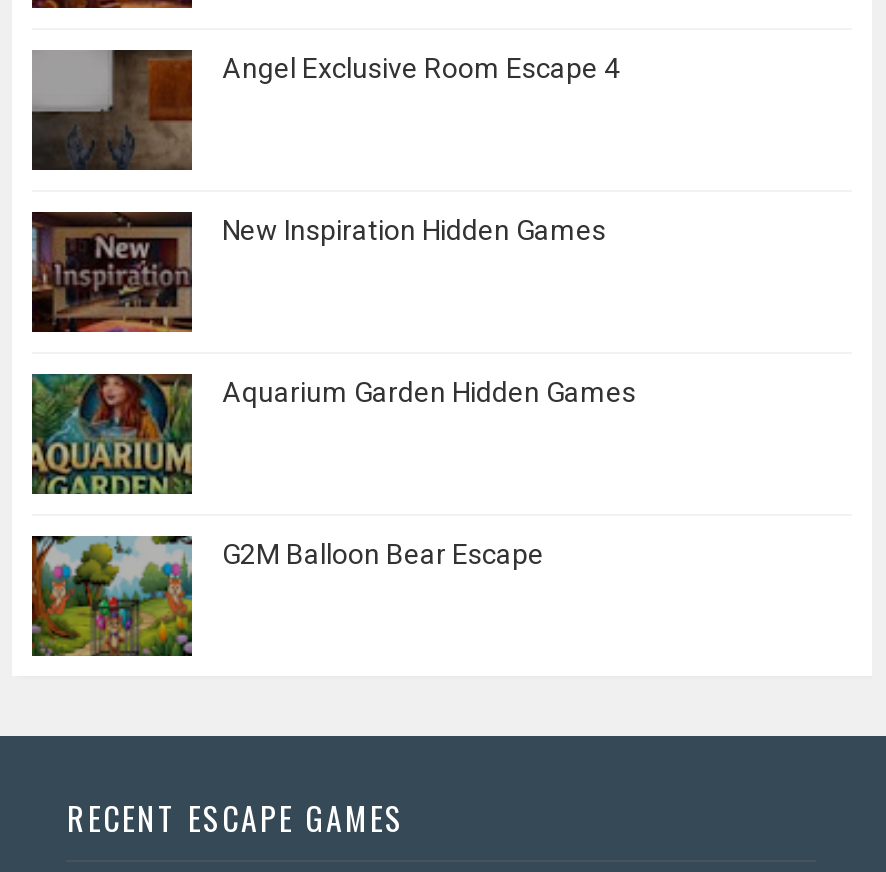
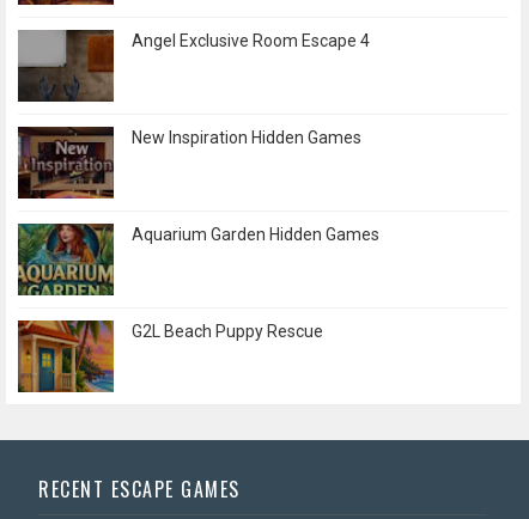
- [image]
- G2M Balloon Bear Escape
+ [image]
+ G2L Beach Puppy Rescue
